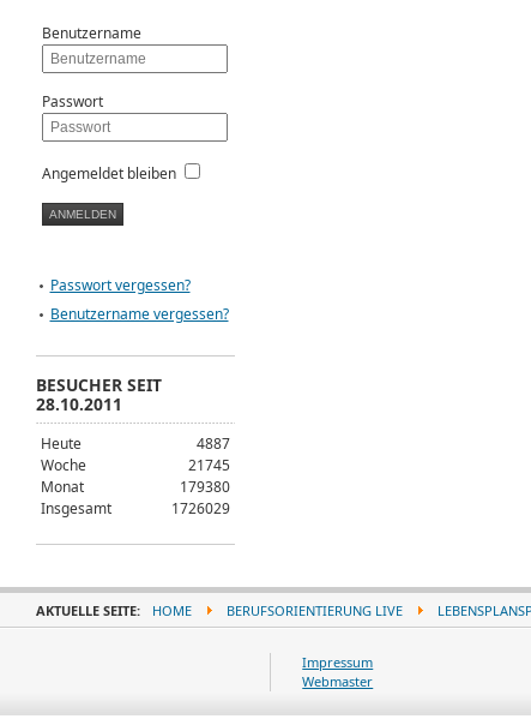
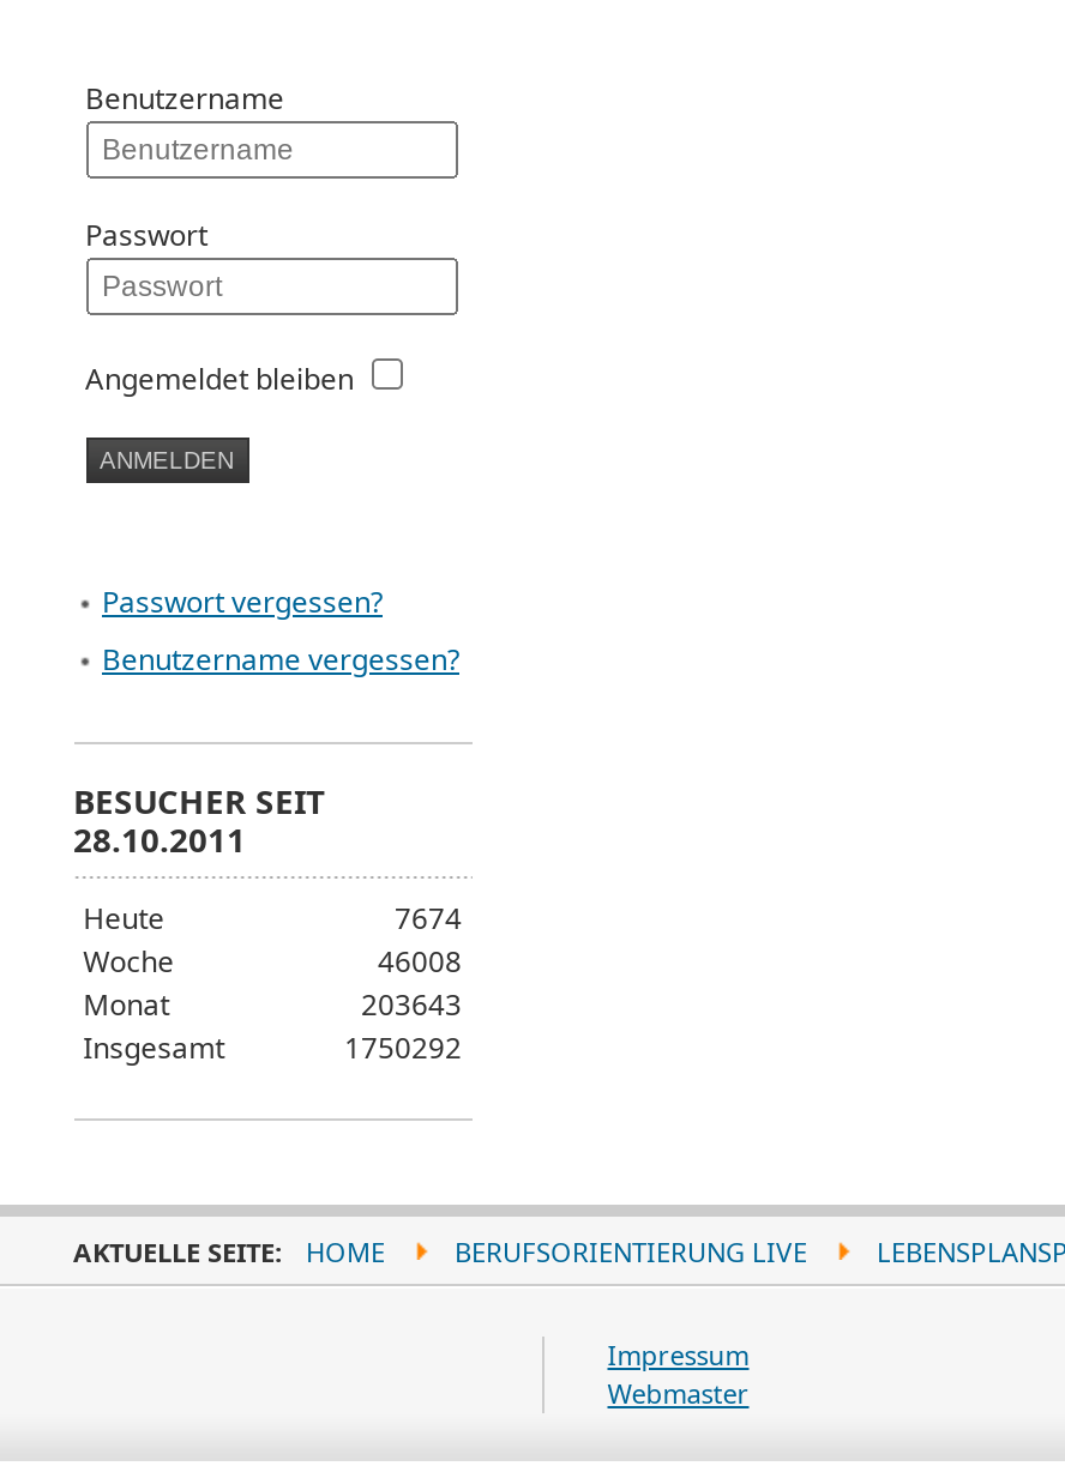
- 4887
+ 7674

- 21745
+ 46008

- 179380
+ 203643

- 1726029
+ 1750292
